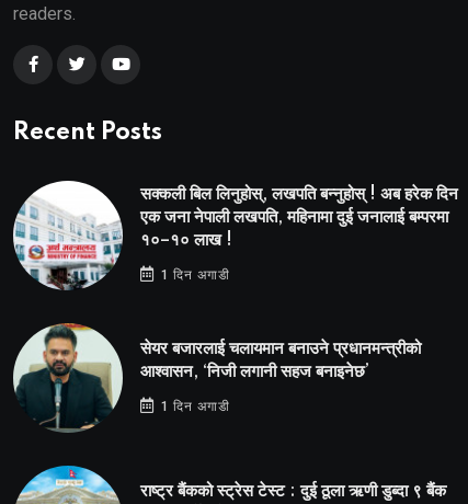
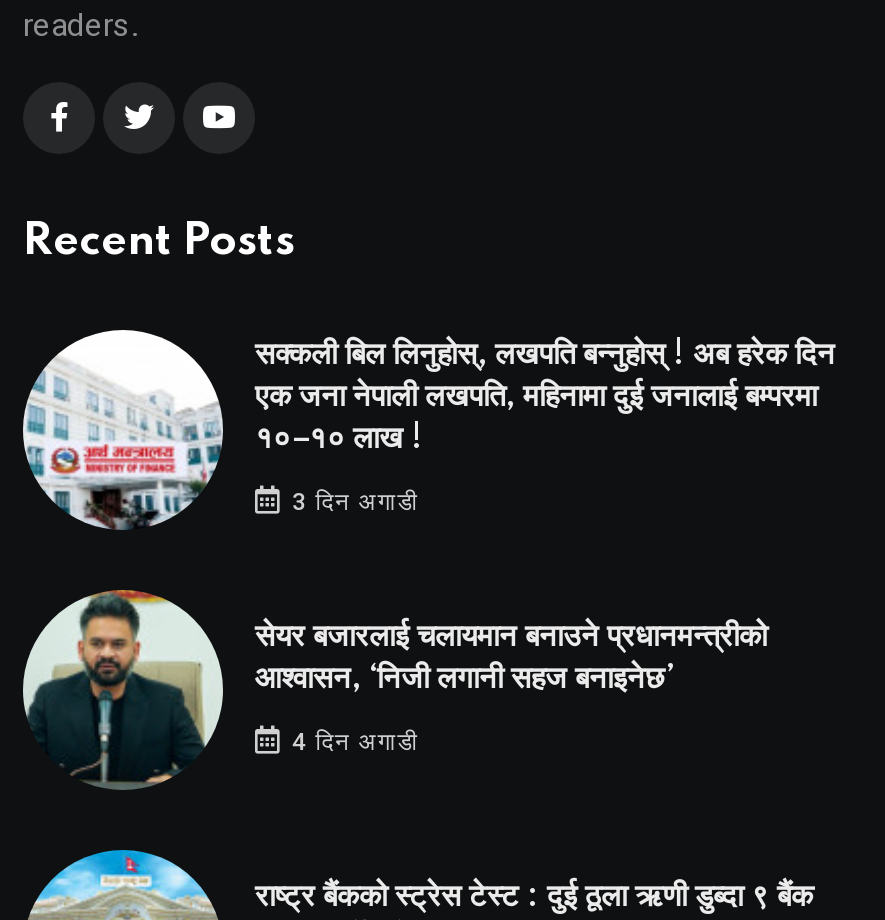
- 1 दिन अगाडी
+ 3 दिन अगाडी

- 1 दिन अगाडी
+ 4 दिन अगाडी
